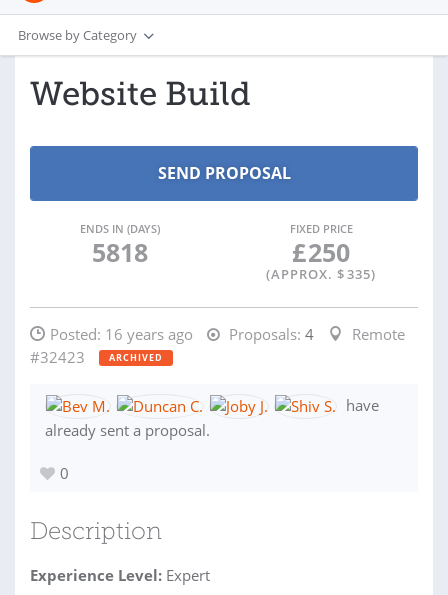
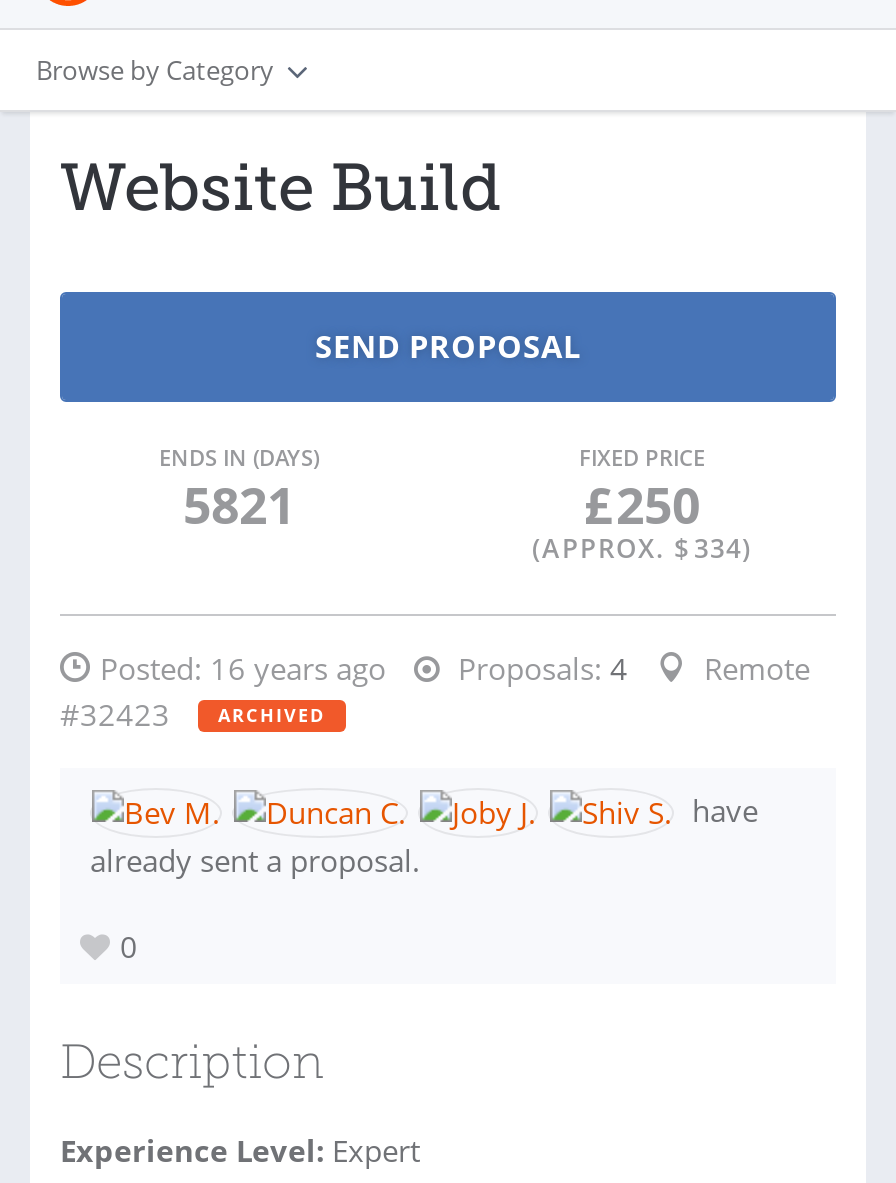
- 5818
+ 5821

- (APPROX. $ 335)
+ (APPROX. $ 334)
